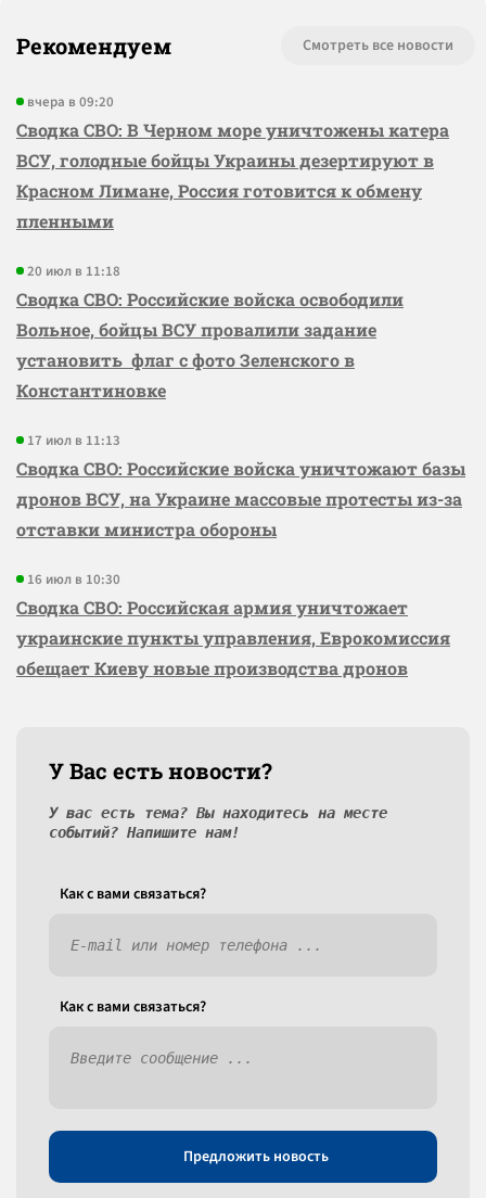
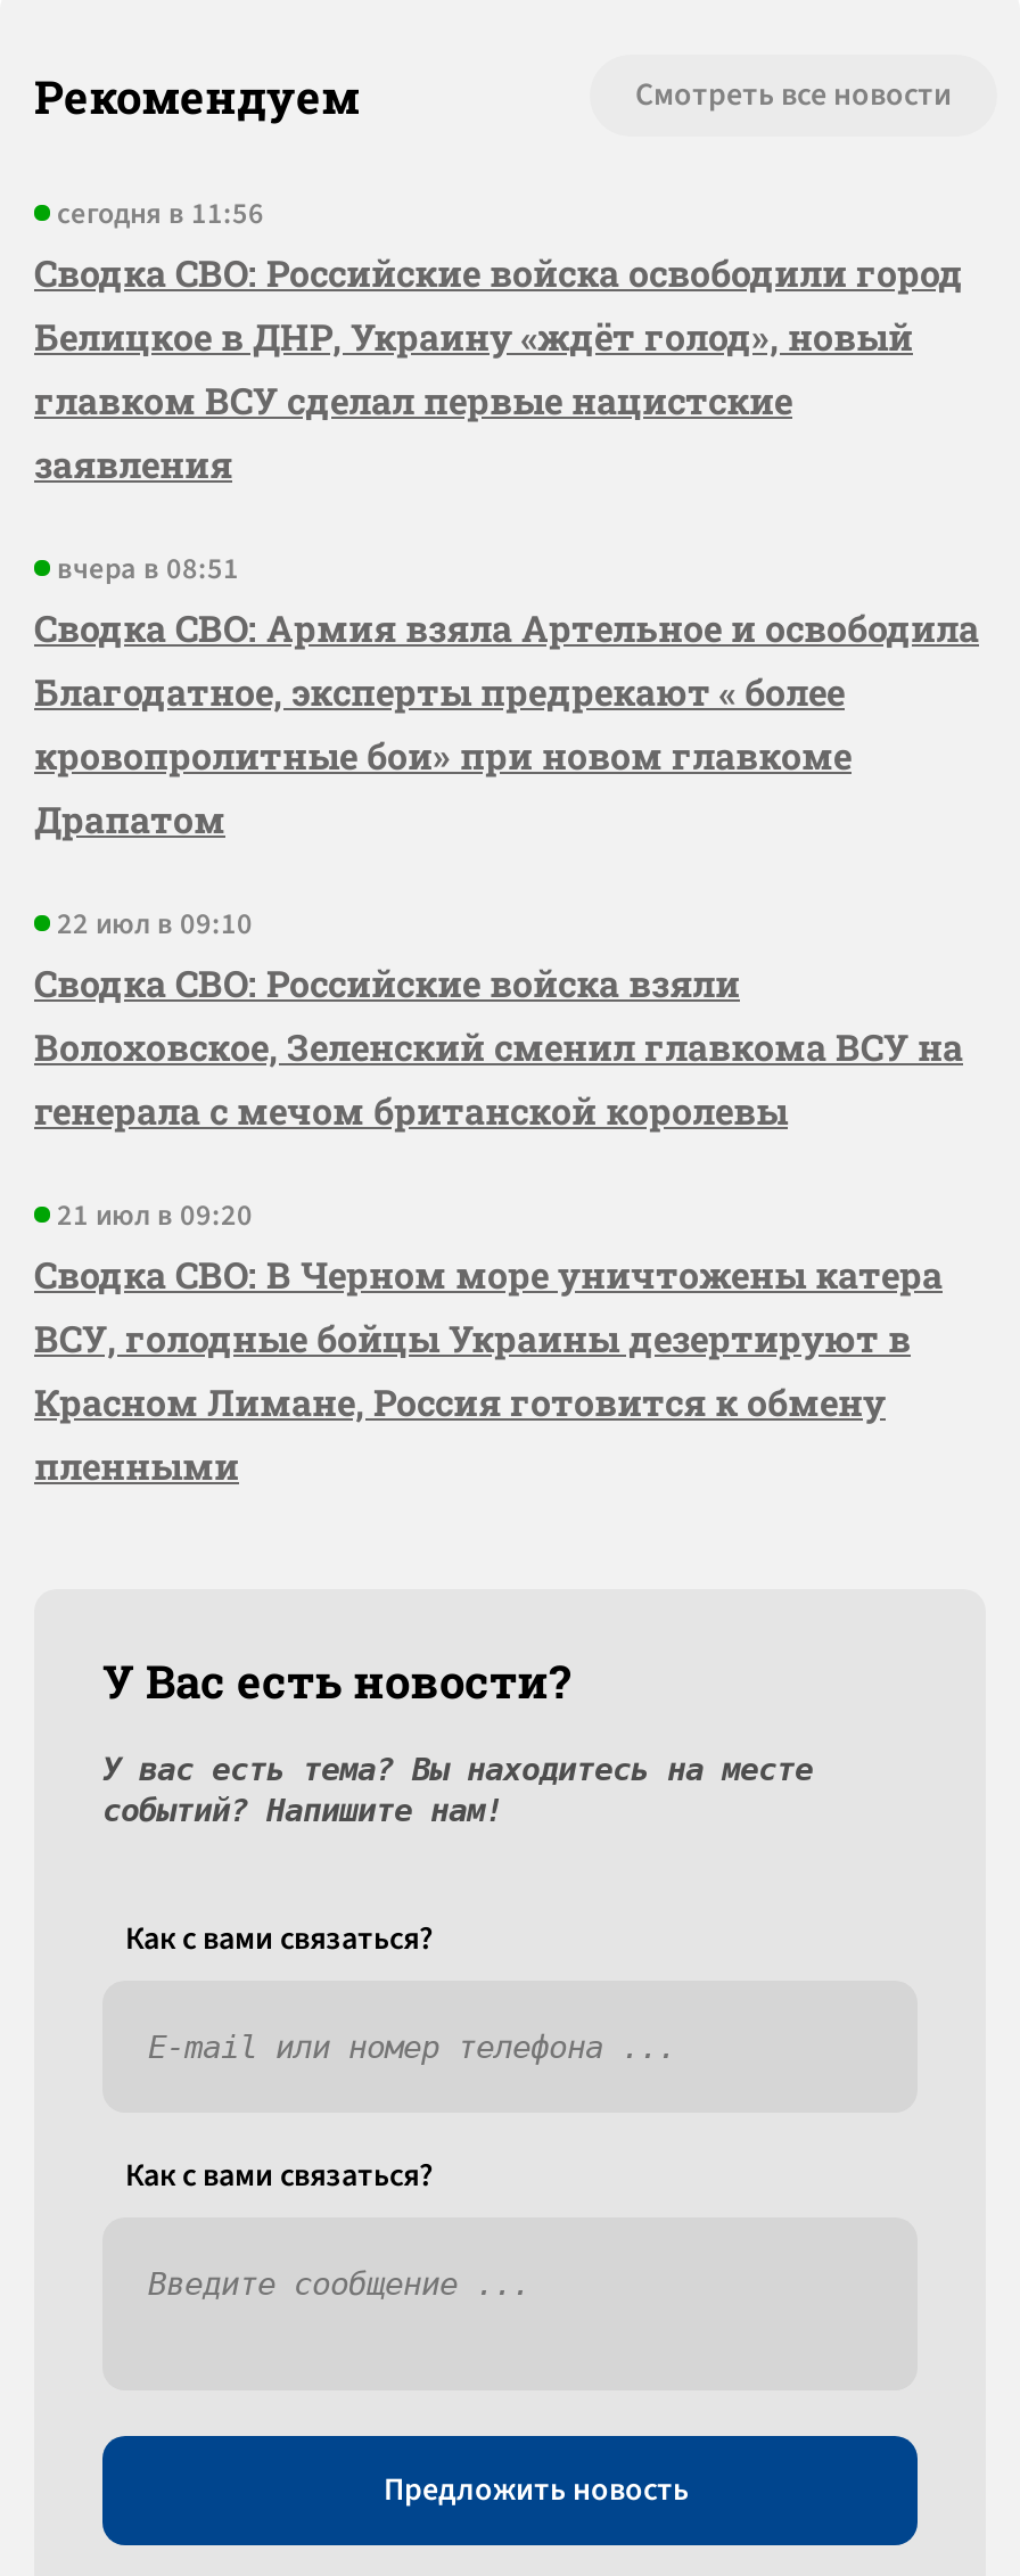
- вчера в 09:20
+ сегодня в 11:56
+ Сводка СВО: Российские войска освободили город
+ Белицкое в ДНР, Украину «ждёт голод», новый
+ главком ВСУ сделал первые нацистские
+ заявления
+ вчера в 08:51
+ Сводка СВО: Армия взяла Артельное и освободила
+ Благодатное, эксперты предрекают « более
+ кровопролитные бои» при новом главкоме
+ Драпатом
+ 22 июл в 09:10
+ Сводка СВО: Российские войска взяли
+ Волоховское, Зеленский сменил главкома ВСУ на
+ генерала с мечом британской королевы
+ 21 июл в 09:20

moved down: Сводка СВО: В Черном море уничтожены катера | ВСУ, голодные бойцы Украины дезертируют в | Красном Лимане, Россия готовится к обмену | пленными

- 20 июл в 11:18
- Сводка СВО: Российские войска освободили
- Вольное, бойцы ВСУ провалили задание
- установить флаг с фото Зеленского в
- Константиновке
- 17 июл в 11:13
- Сводка СВО: Российские войска уничтожают базы
- дронов ВСУ, на Украине массовые протесты из-за
- отставки министра обороны
- 16 июл в 10:30
- Сводка СВО: Российская армия уничтожает
- украинские пункты управления, Еврокомиссия
- обещает Киеву новые производства дронов
